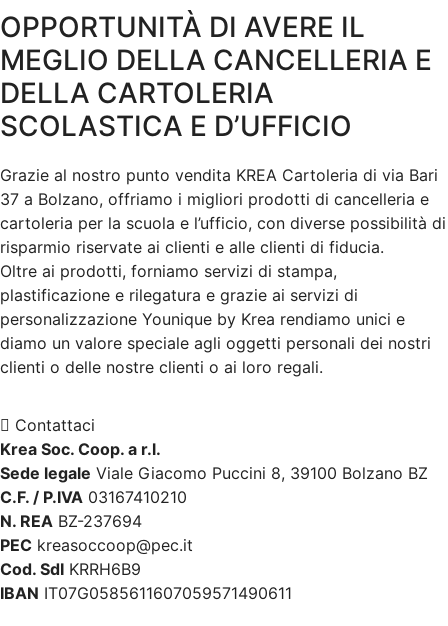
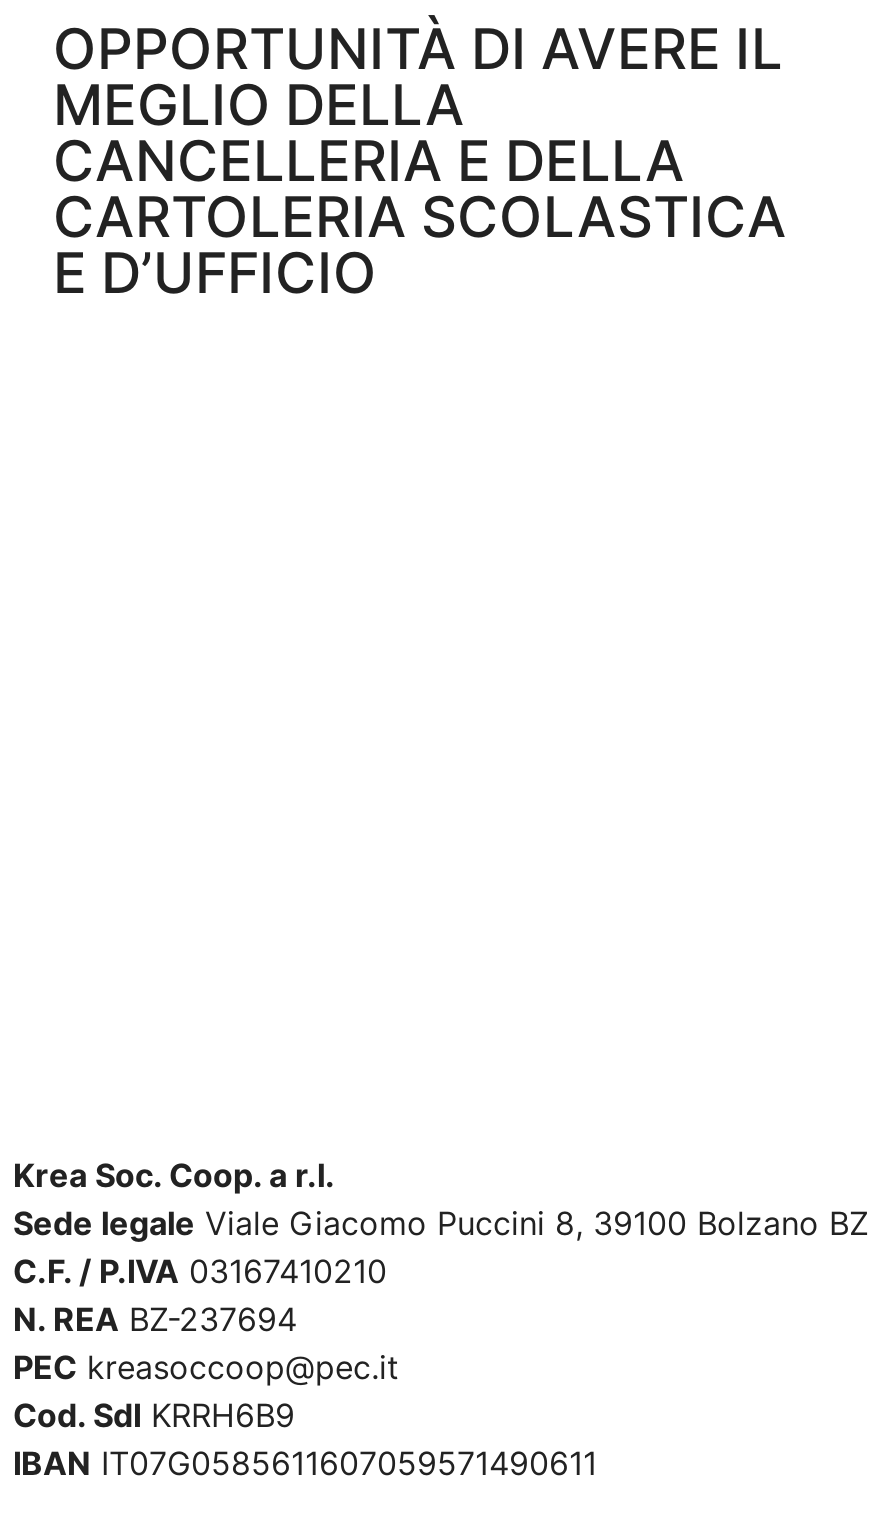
- MEGLIO DELLA CANCELLERIA E
- DELLA CARTOLERIA
- SCOLASTICA E D’UFFICIO
- Grazie al nostro punto vendita KREA Cartoleria di via Bari
- 37 a Bolzano, offriamo i migliori prodotti di cancelleria e
- cartoleria per la scuola e l’ufficio, con diverse possibilità di
- risparmio riservate ai clienti e alle clienti di fiducia.
- Oltre ai prodotti, forniamo servizi di stampa,
- plastificazione e rilegatura e grazie ai servizi di
- personalizzazione Younique by Krea rendiamo unici e
- diamo un valore speciale agli oggetti personali dei nostri
- clienti o delle nostre clienti o ai loro regali.
- Contattaci
+ MEGLIO DELLA
+ CANCELLERIA E DELLA
+ CARTOLERIA SCOLASTICA
+ E D’UFFICIO
